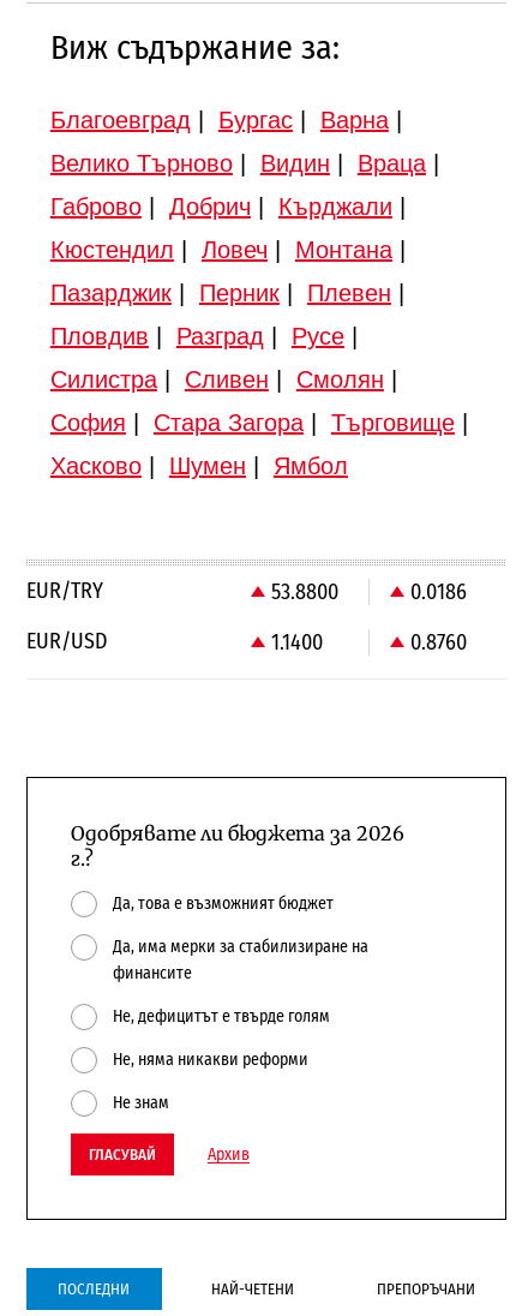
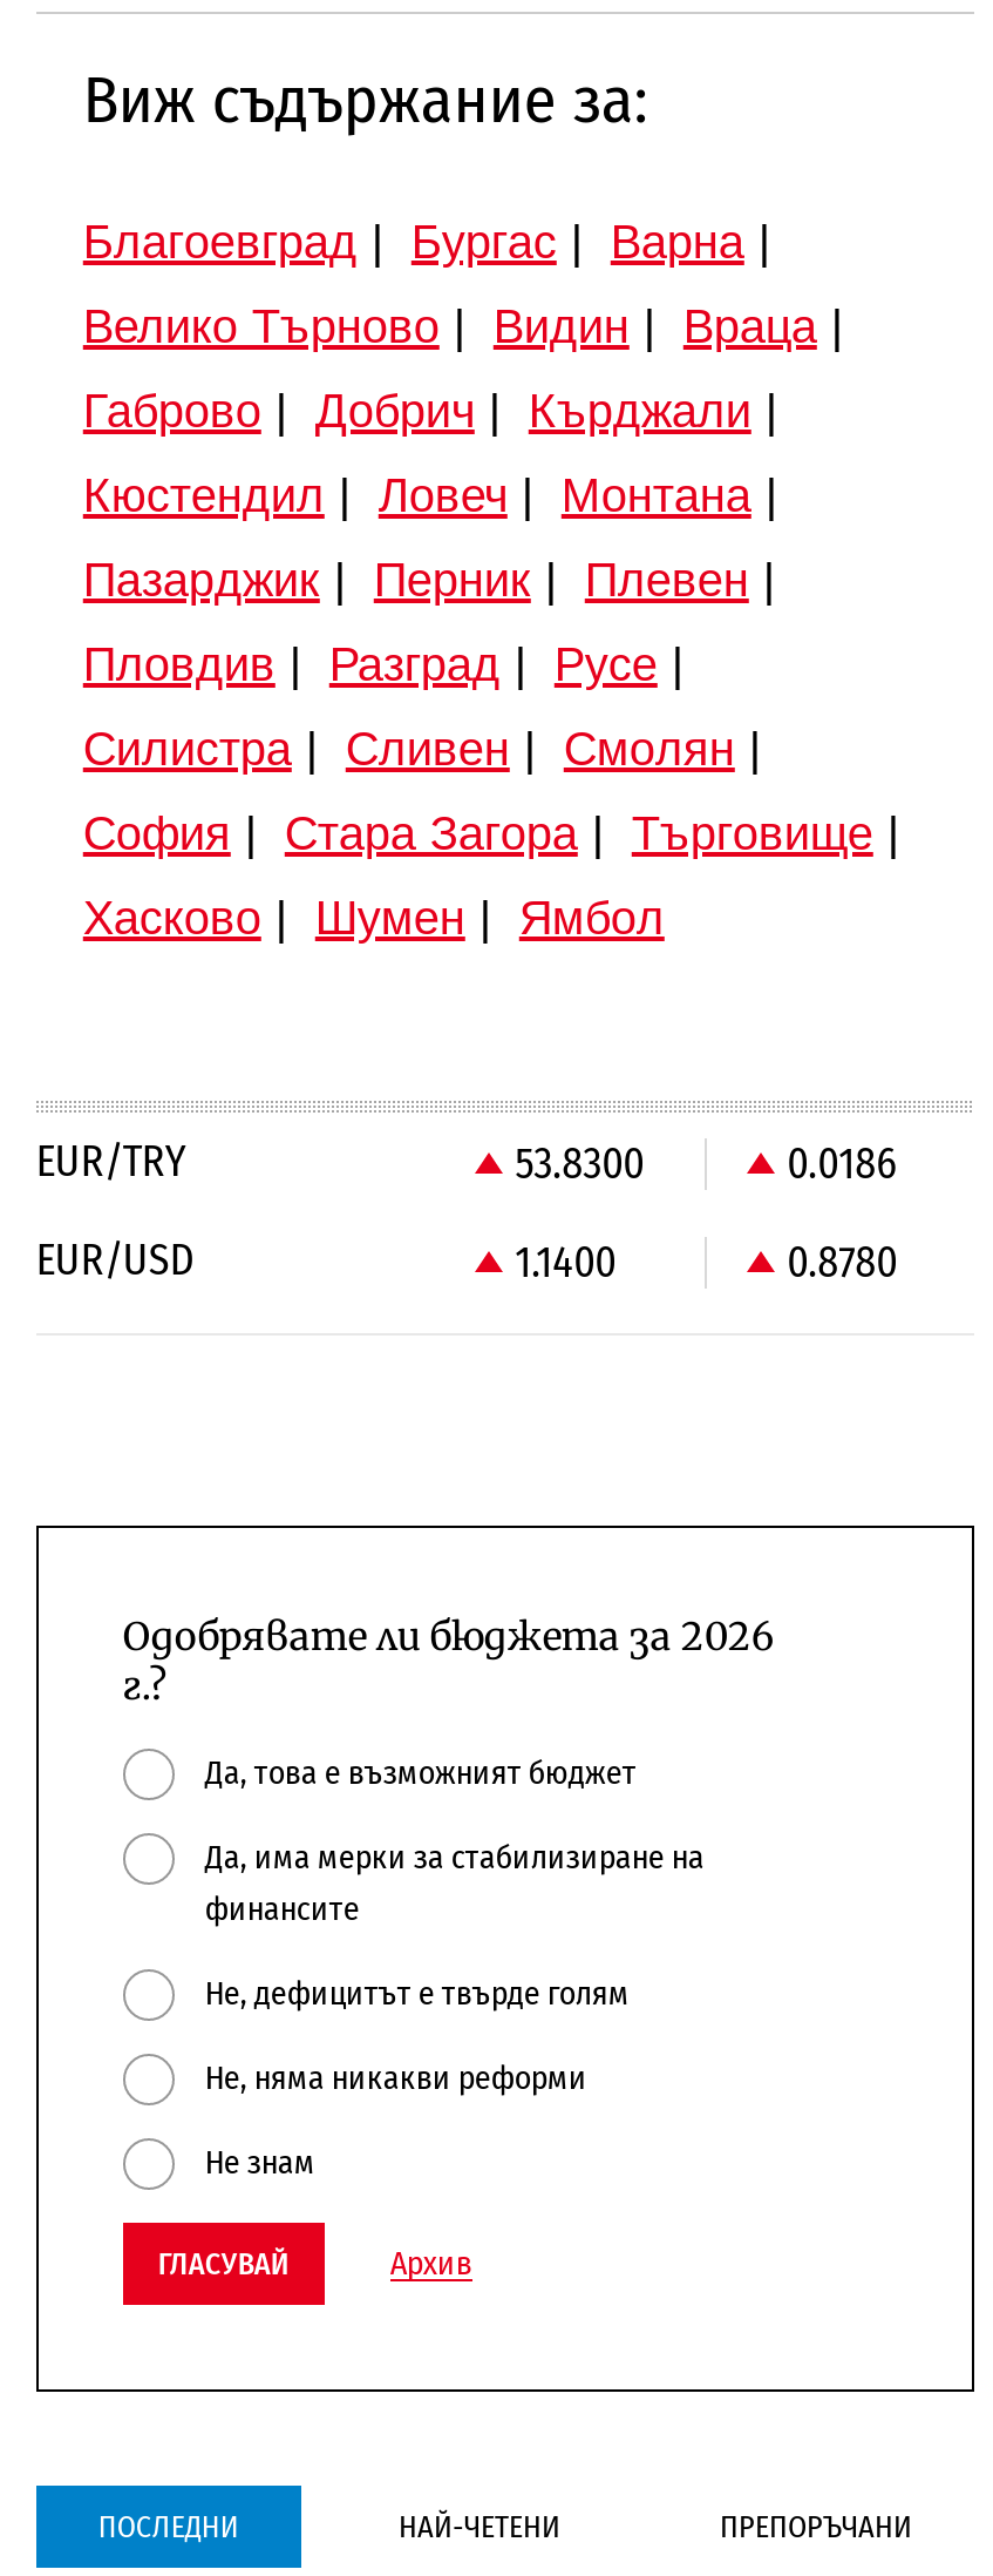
- 53.8800
+ 53.8300

- 0.8760
+ 0.8780
